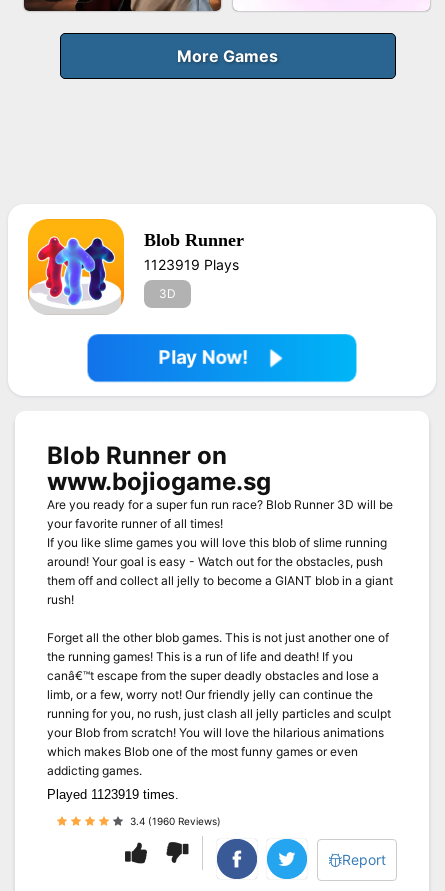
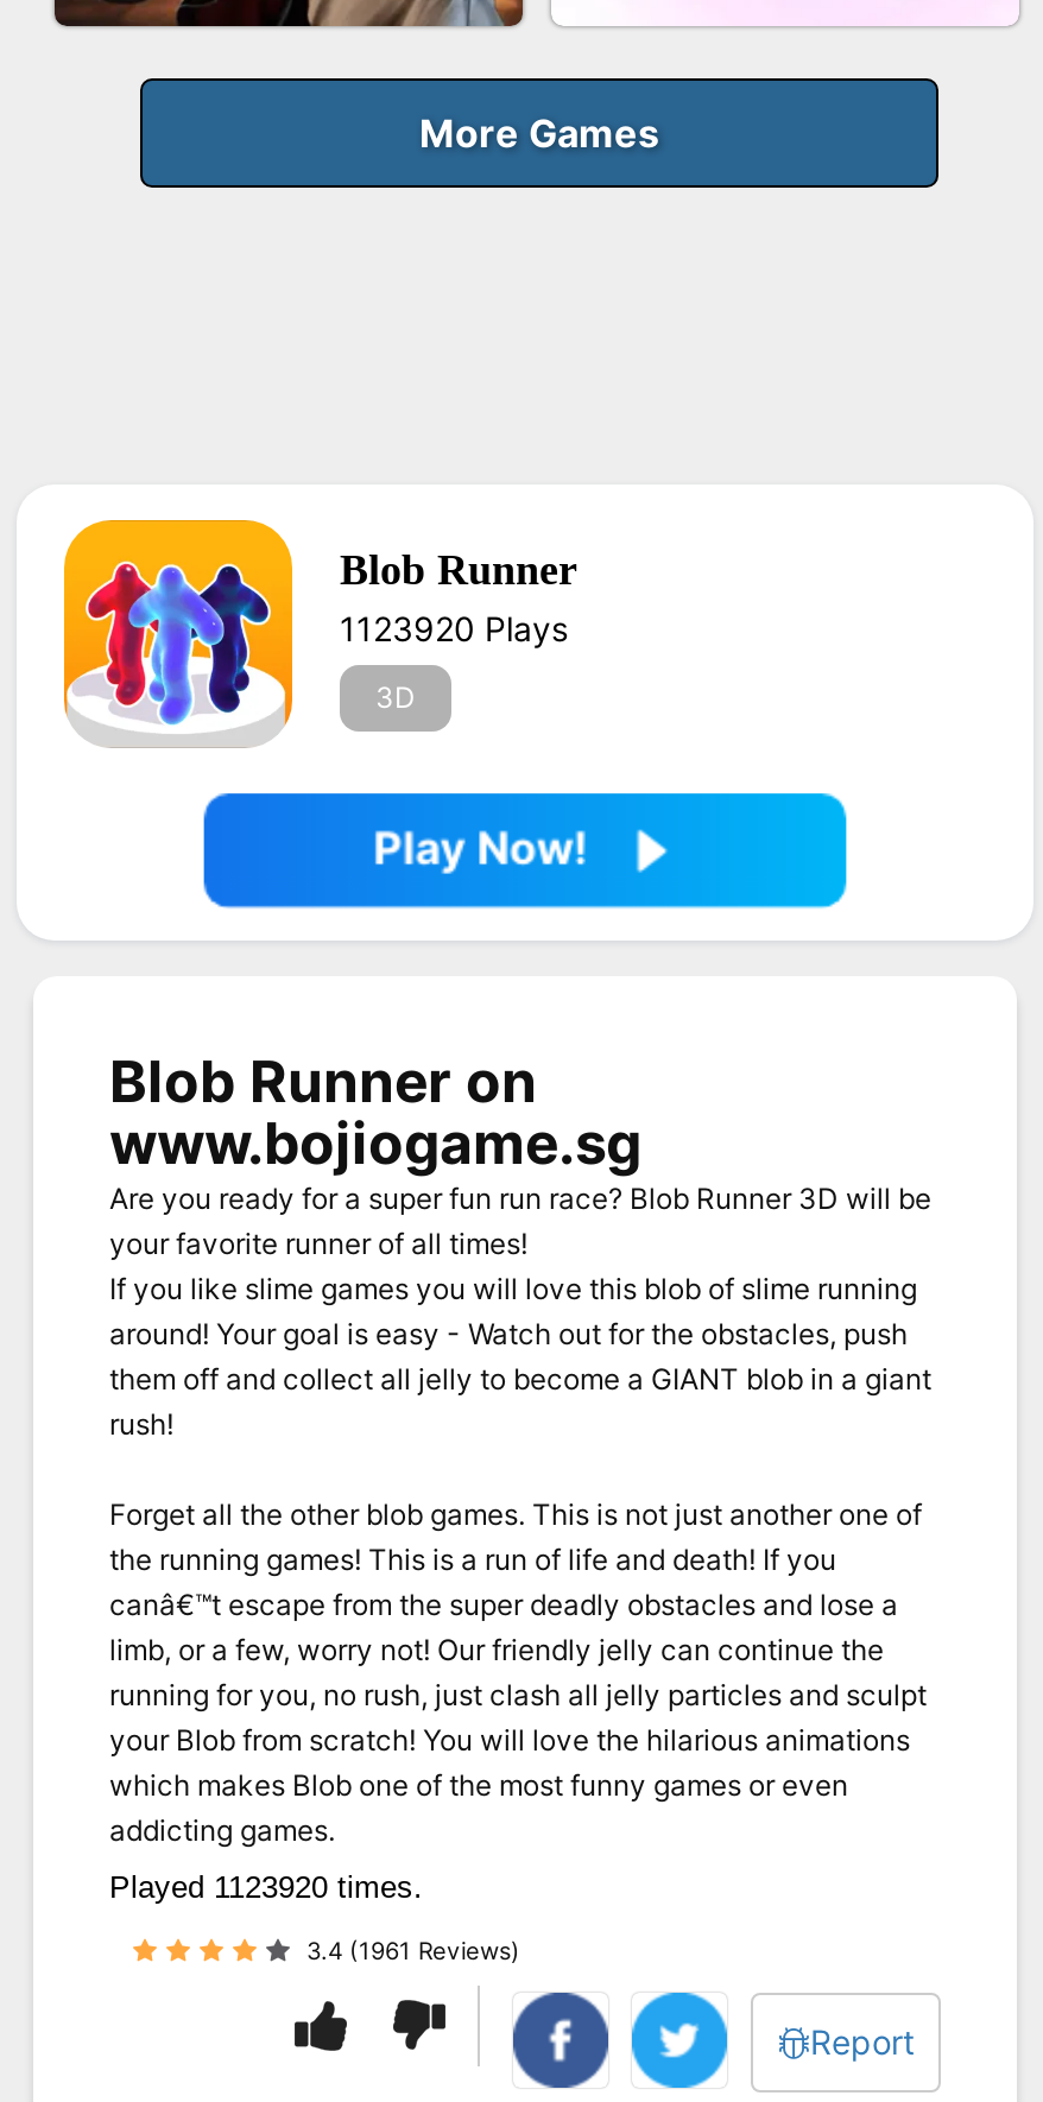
- 1123919 Plays
+ 1123920 Plays

- Played 1123919 times.
+ Played 1123920 times.

- 3.4 (1960 Reviews)
+ 3.4 (1961 Reviews)
